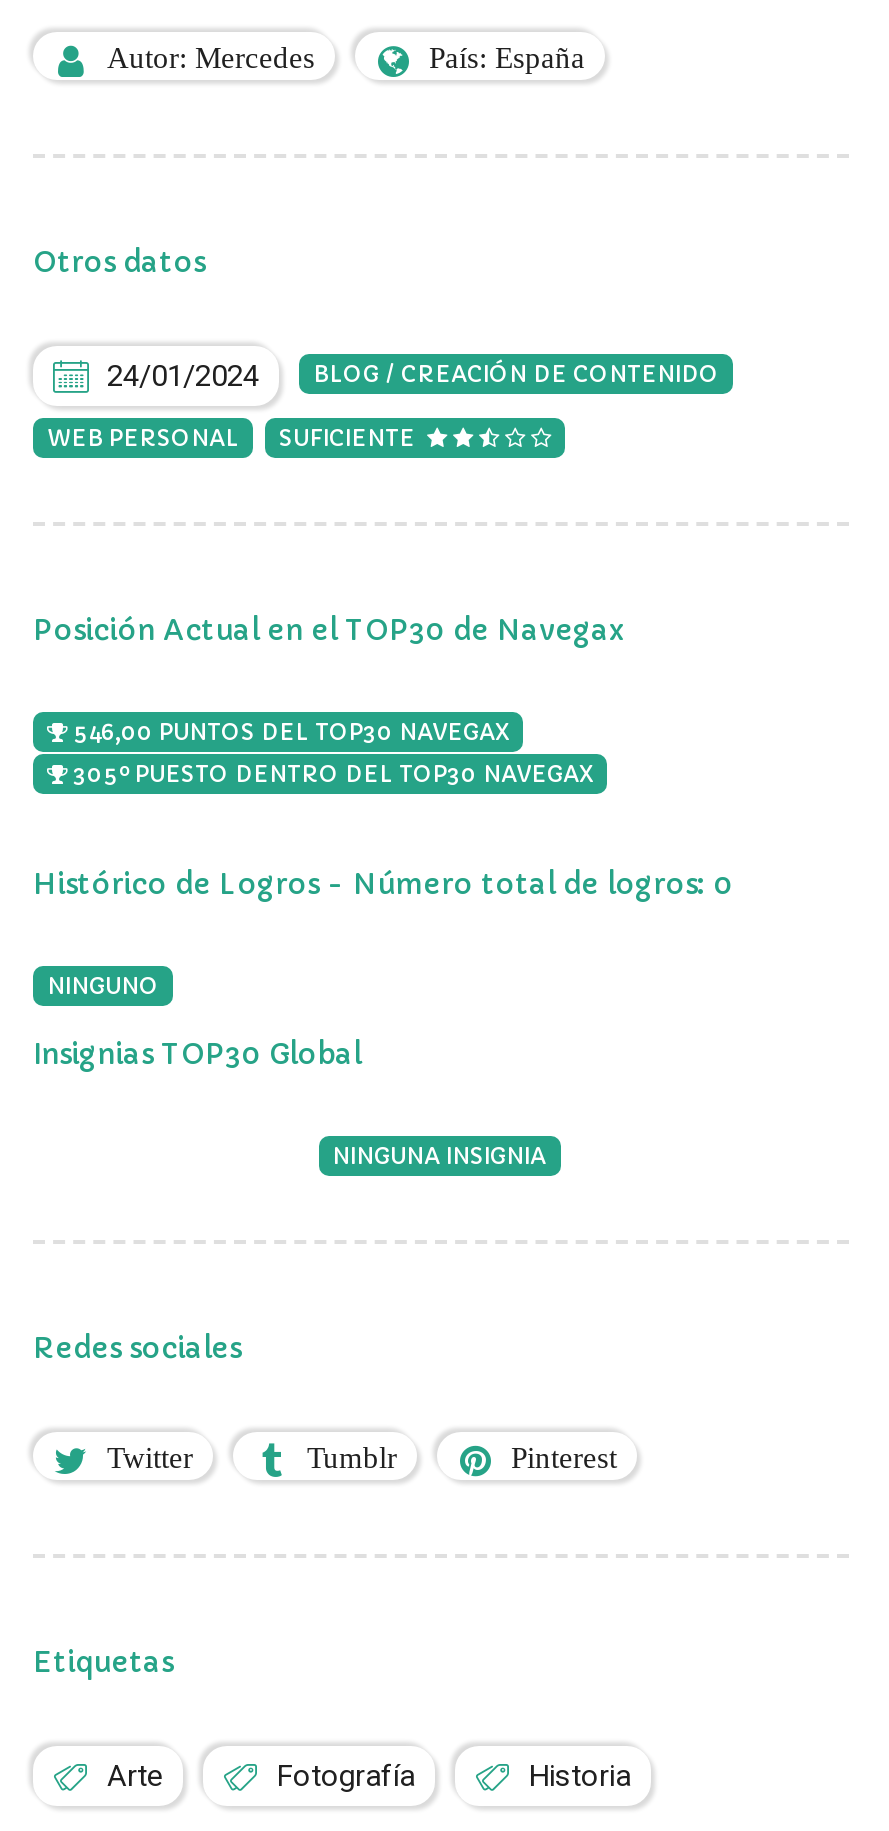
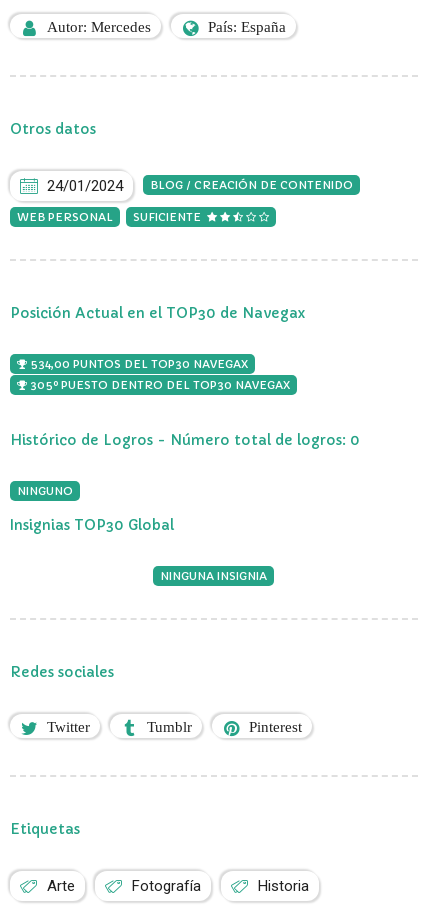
- 546,00 PUNTOS DEL TOP30 NAVEGAX
+ 534,00 PUNTOS DEL TOP30 NAVEGAX
